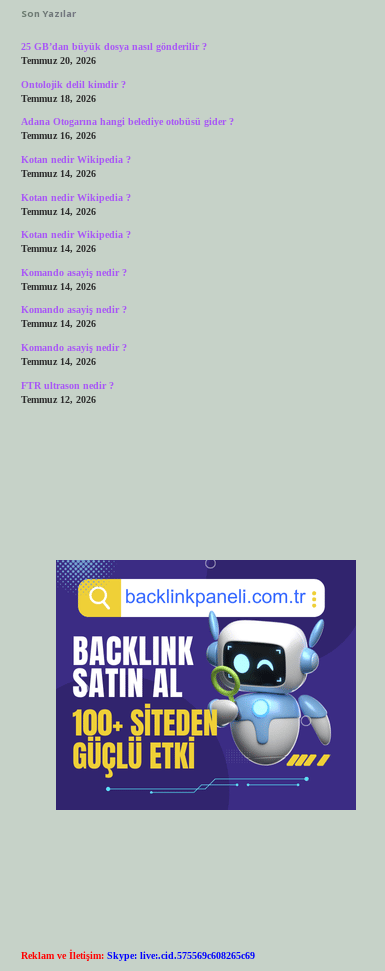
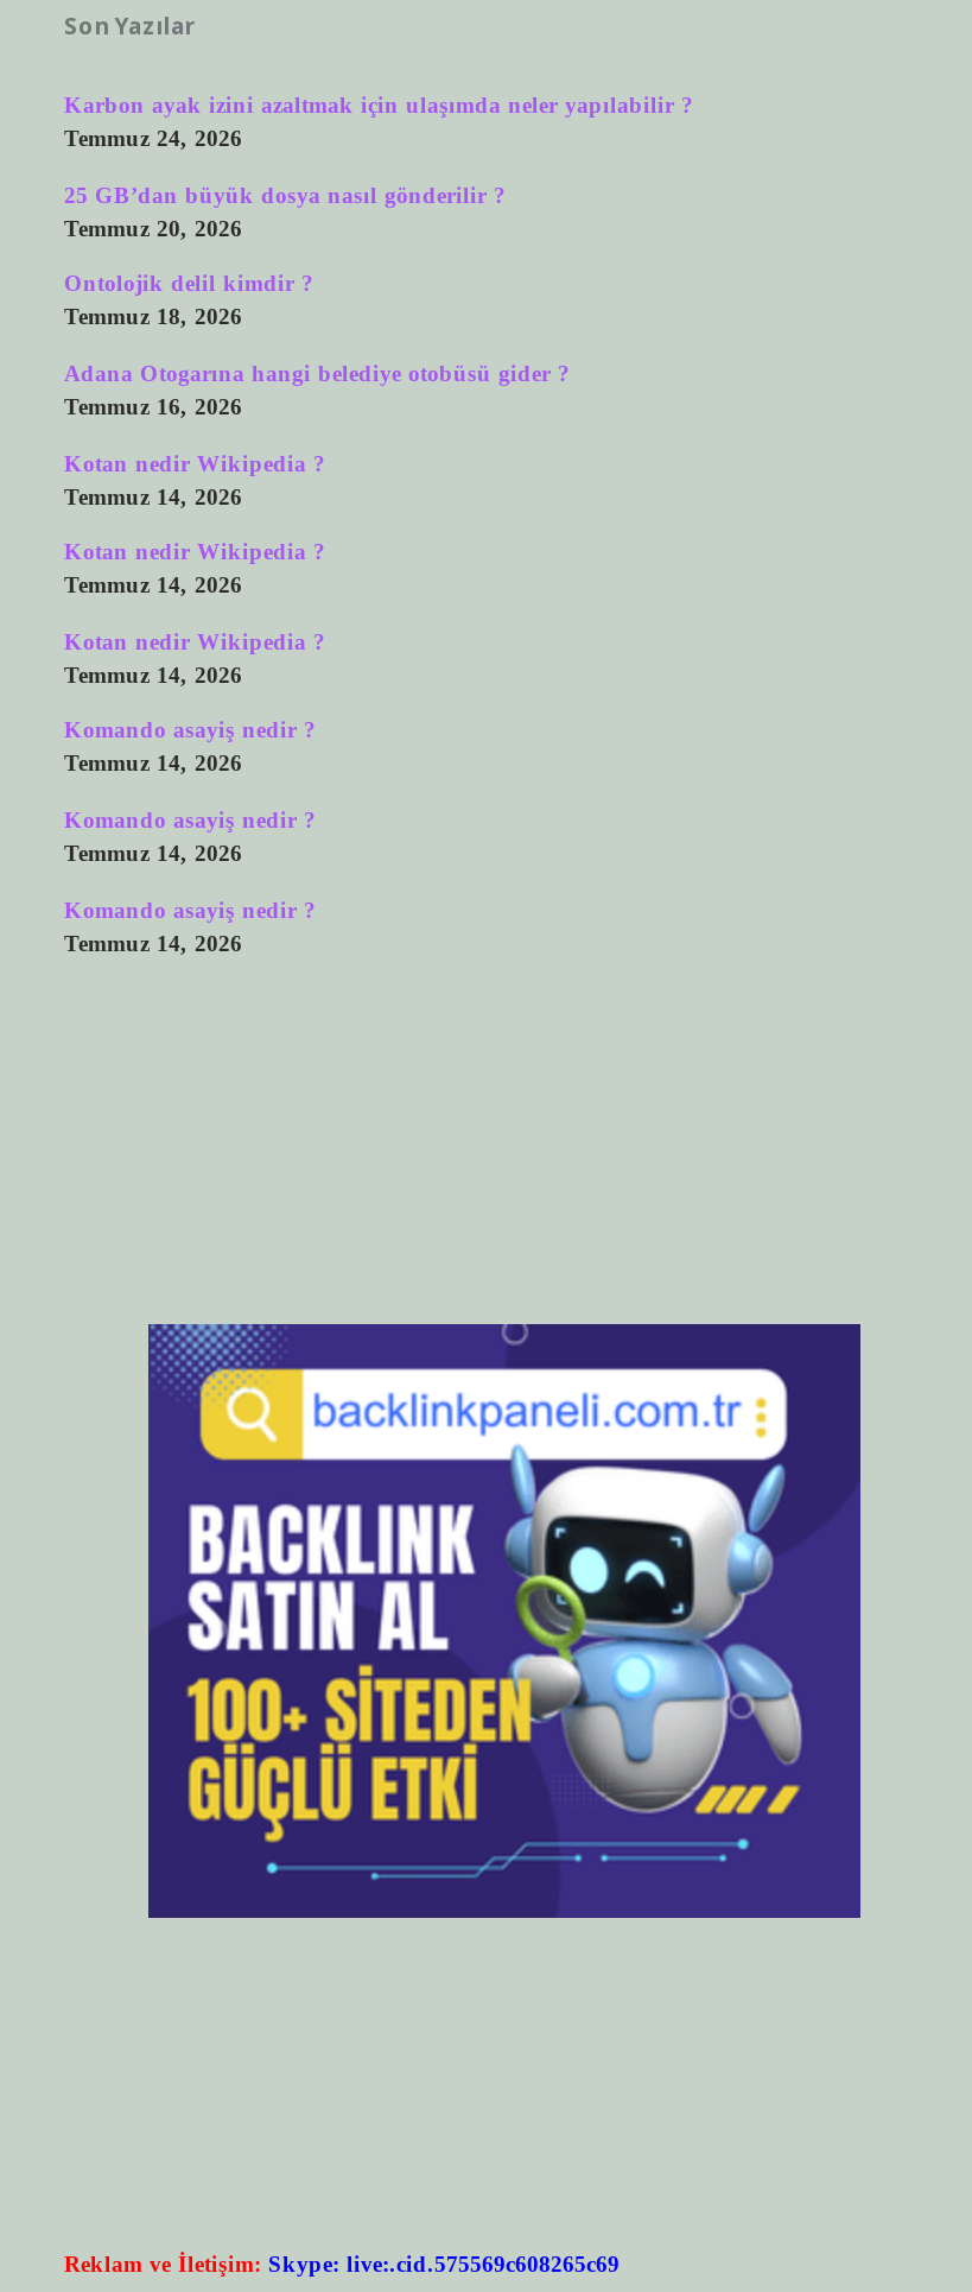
+ Karbon ayak izini azaltmak için ulaşımda neler yapılabilir ?
+ Temmuz 24, 2026

moved down: 25 GB’dan büyük dosya nasıl gönderilir ? | Temmuz 20, 2026 | Ontolojik delil kimdir ? | ... | Komando asayiş nedir ? | Temmuz 14, 2026

- FTR ultrason nedir ?
- Temmuz 12, 2026
